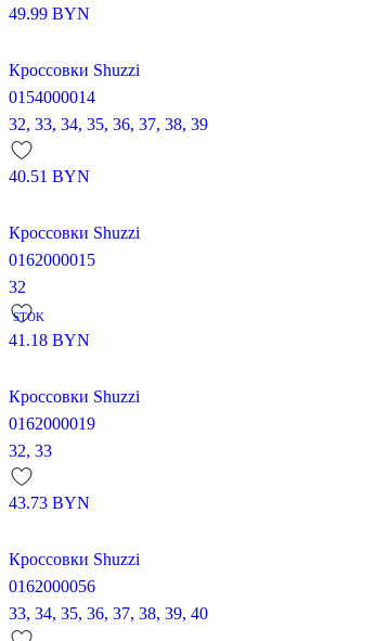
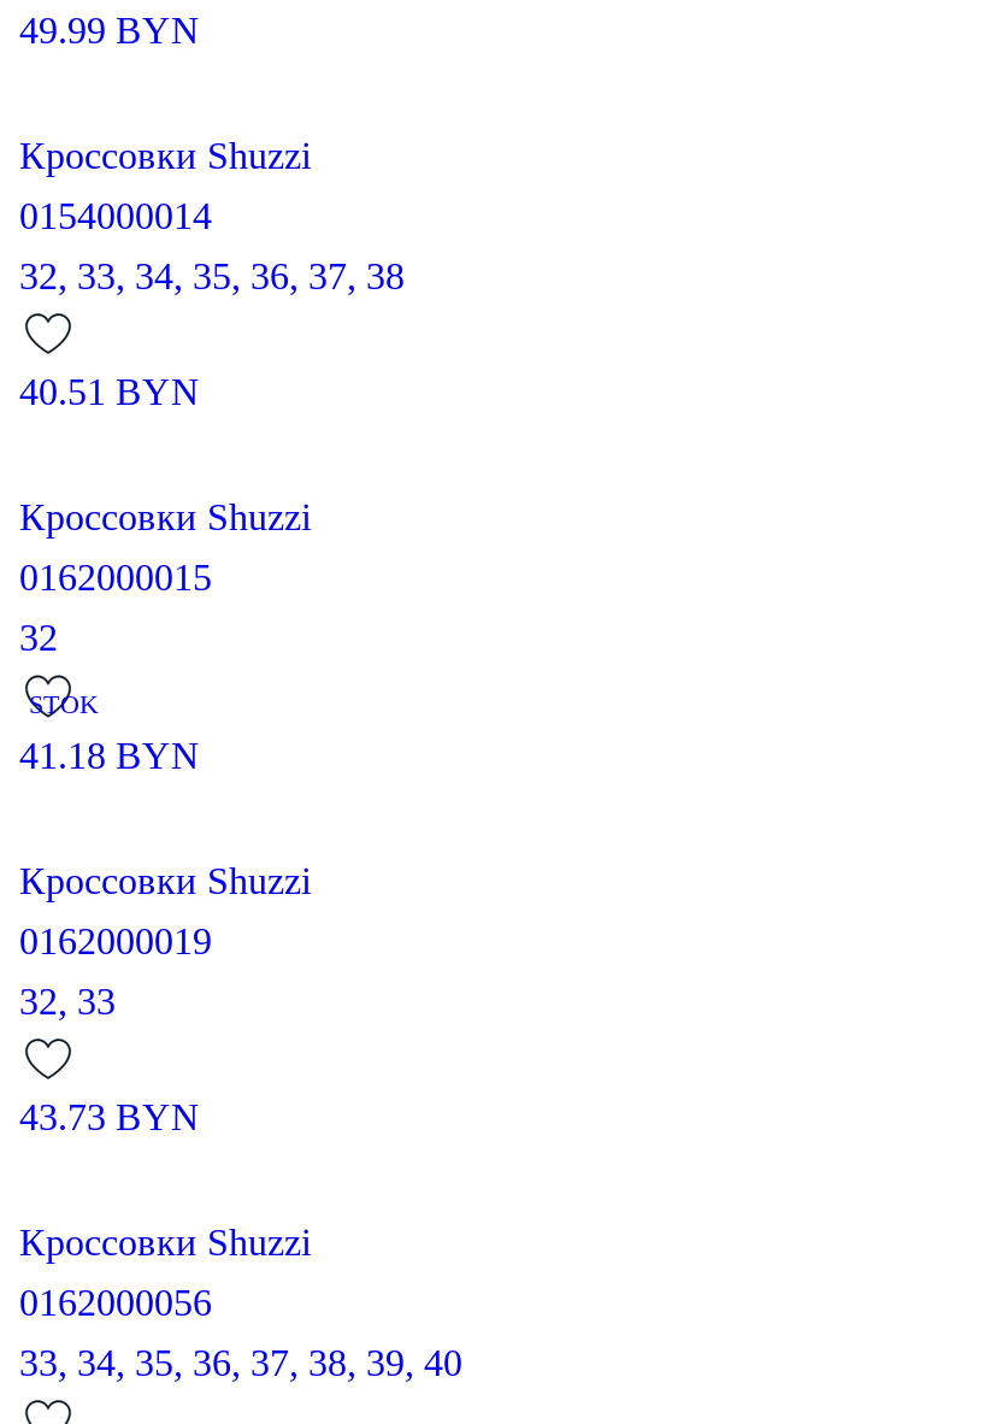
- 32, 33, 34, 35, 36, 37, 38, 39
+ 32, 33, 34, 35, 36, 37, 38
